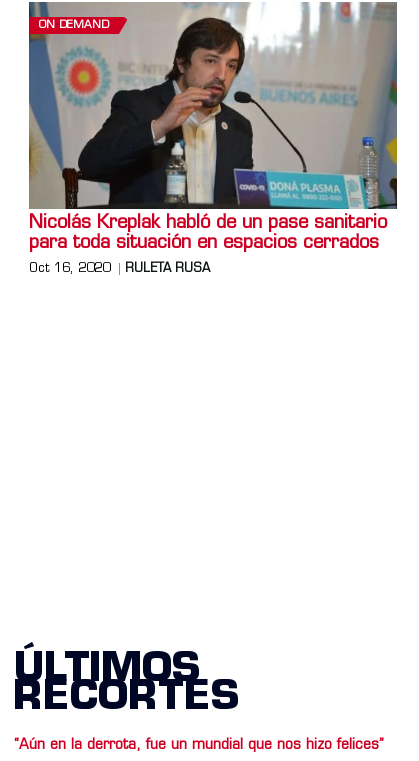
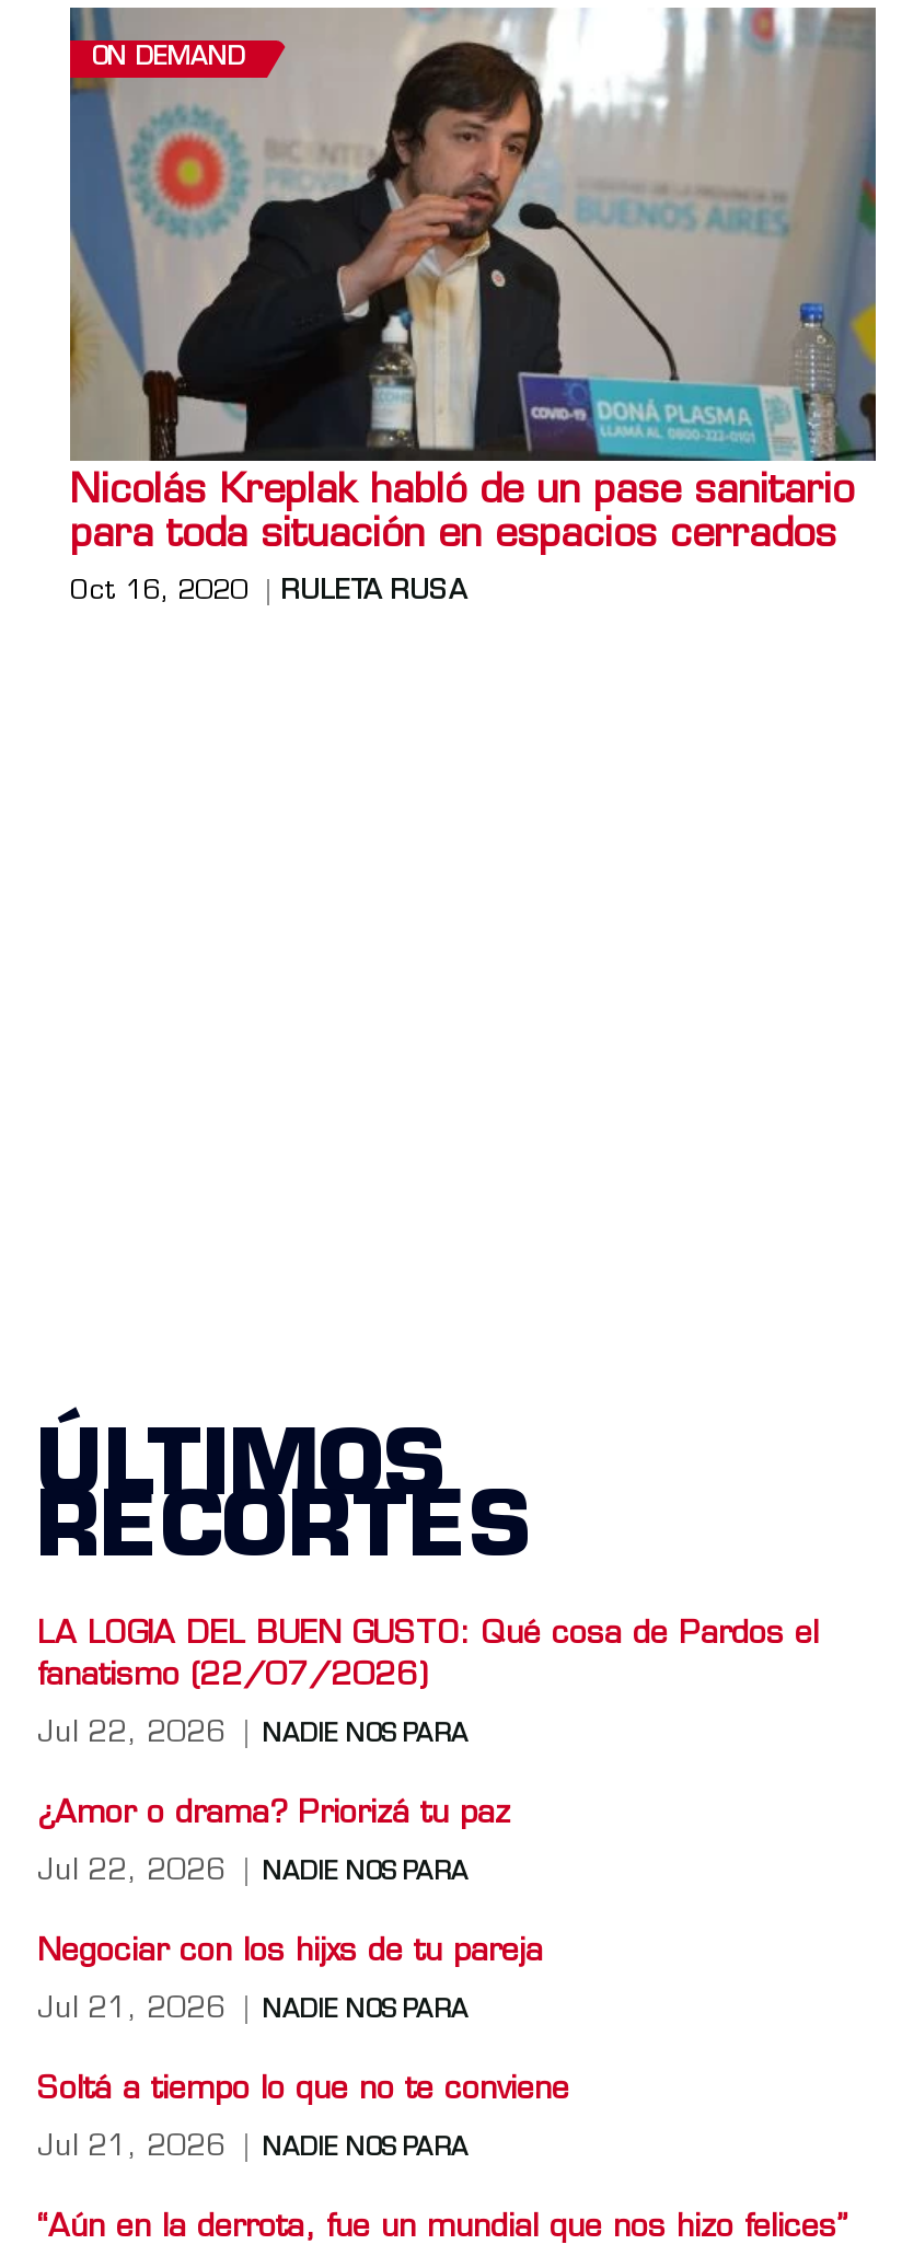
+ LA LOGIA DEL BUEN GUSTO: Qué cosa de Pardos el
+ fanatismo (22/07/2026)
+ Jul 22, 2026
+ NADIE NOS PARA
+ ¿Amor o drama? Priorizá tu paz
+ Jul 22, 2026
+ NADIE NOS PARA
+ Negociar con los hijxs de tu pareja
+ Jul 21, 2026
+ NADIE NOS PARA
+ Soltá a tiempo lo que no te conviene
+ Jul 21, 2026
+ NADIE NOS PARA
